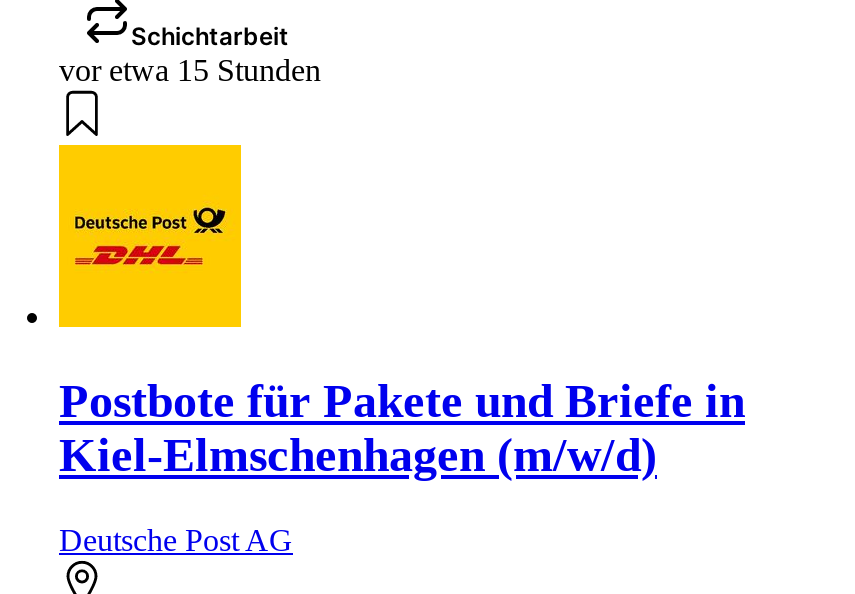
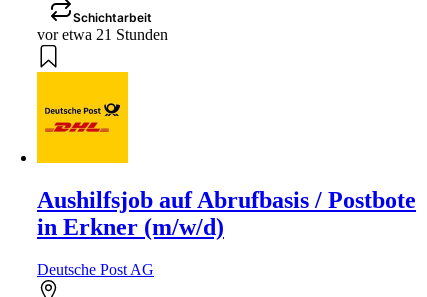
- vor etwa 15 Stunden
+ vor etwa 21 Stunden

- Postbote für Pakete und Briefe in
- Kiel-Elmschenhagen (m/w/d)
+ Aushilfsjob auf Abrufbasis / Postbote
+ in Erkner (m/w/d)
